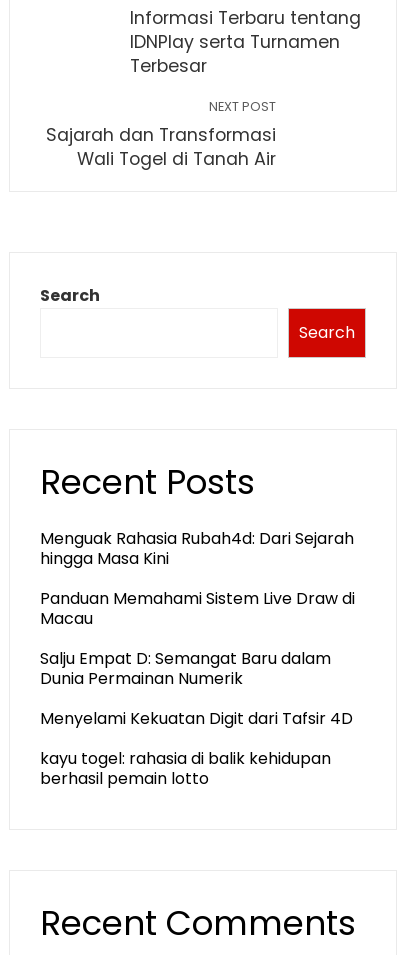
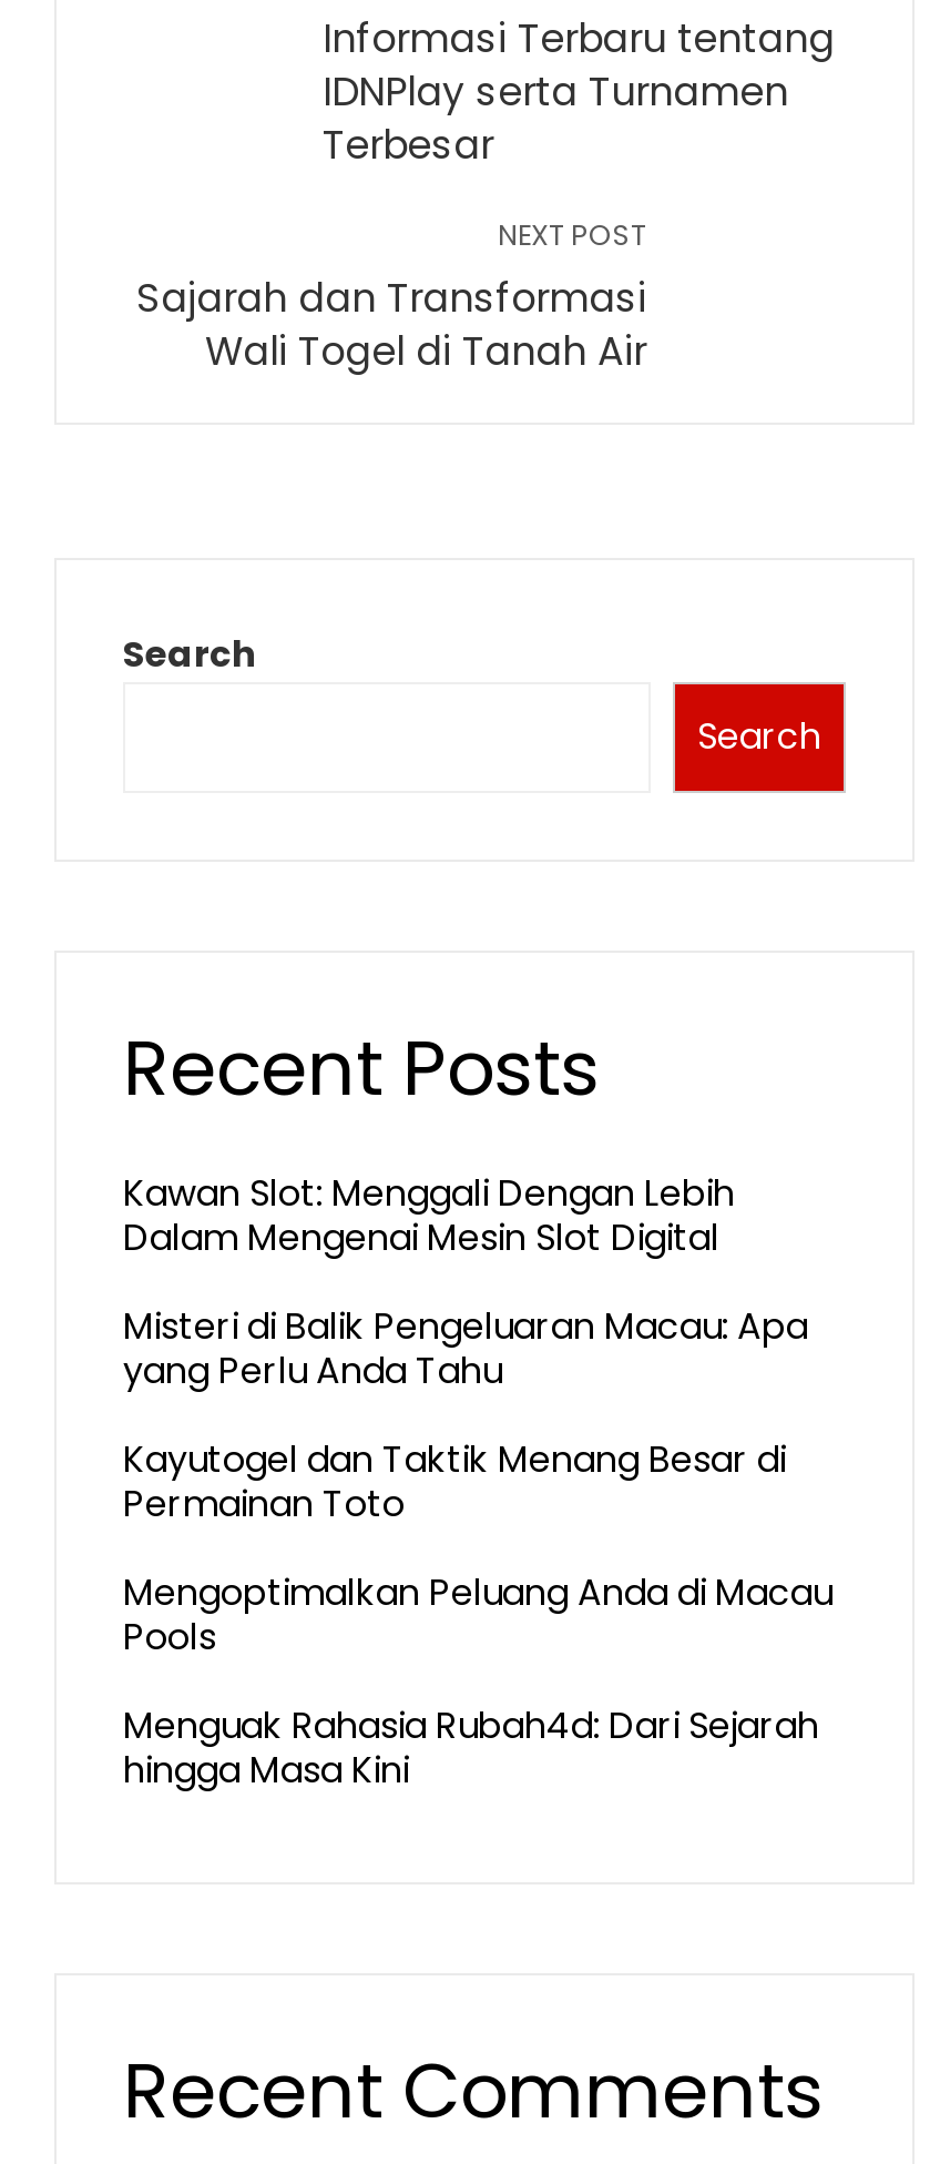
+ Kawan Slot: Menggali Dengan Lebih
+ Dalam Mengenai Mesin Slot Digital
+ Misteri di Balik Pengeluaran Macau: Apa
+ yang Perlu Anda Tahu
+ Kayutogel dan Taktik Menang Besar di
+ Permainan Toto
+ Mengoptimalkan Peluang Anda di Macau
+ Pools

moved down: Menguak Rahasia Rubah4d: Dari Sejarah | hingga Masa Kini

- Panduan Memahami Sistem Live Draw di
- Macau
- Salju Empat D: Semangat Baru dalam
- Dunia Permainan Numerik
- Menyelami Kekuatan Digit dari Tafsir 4D
- kayu togel: rahasia di balik kehidupan
- berhasil pemain lotto
